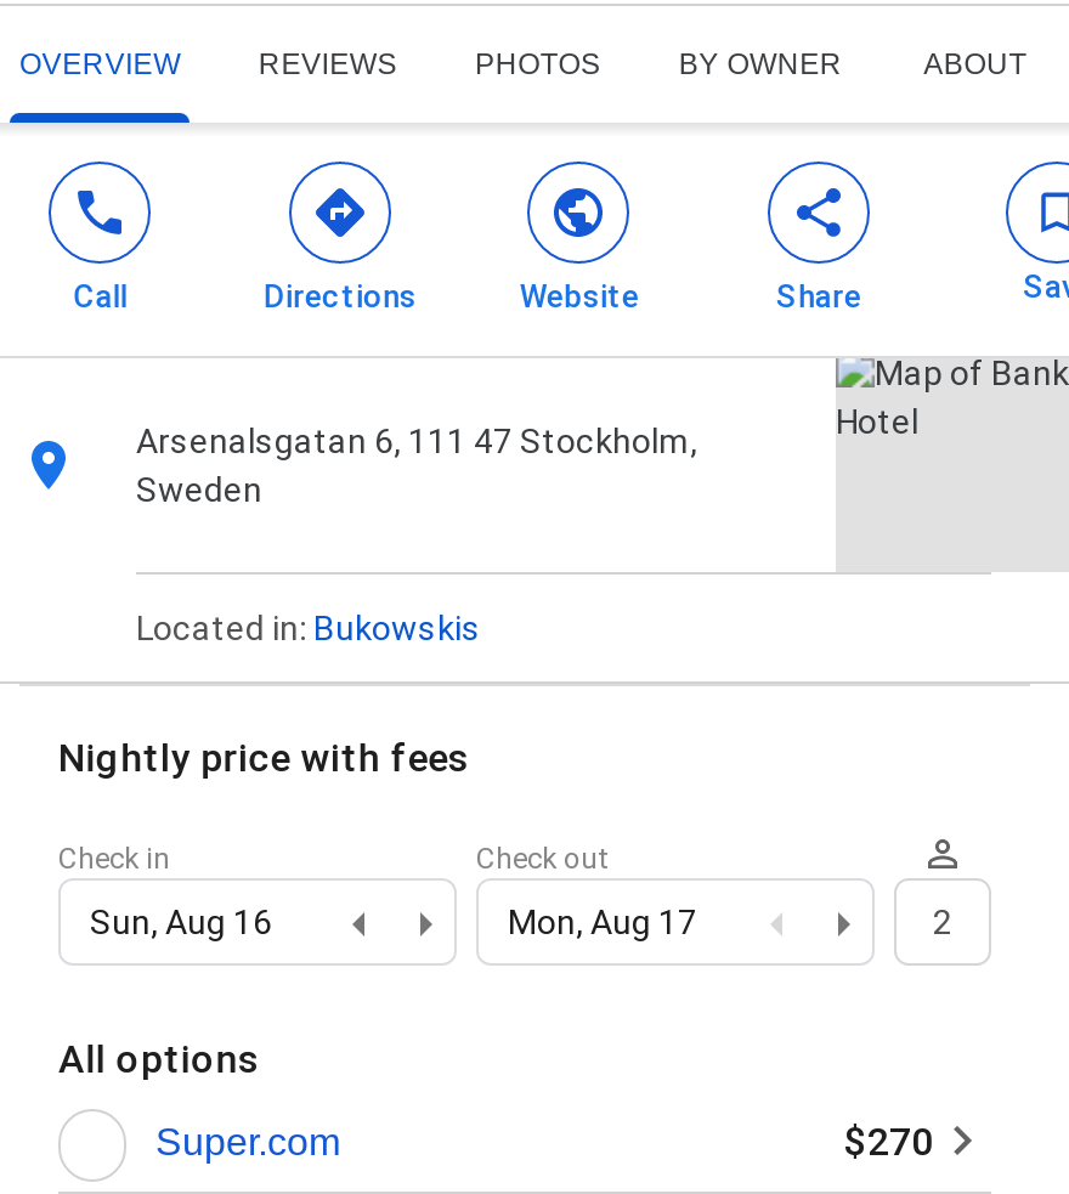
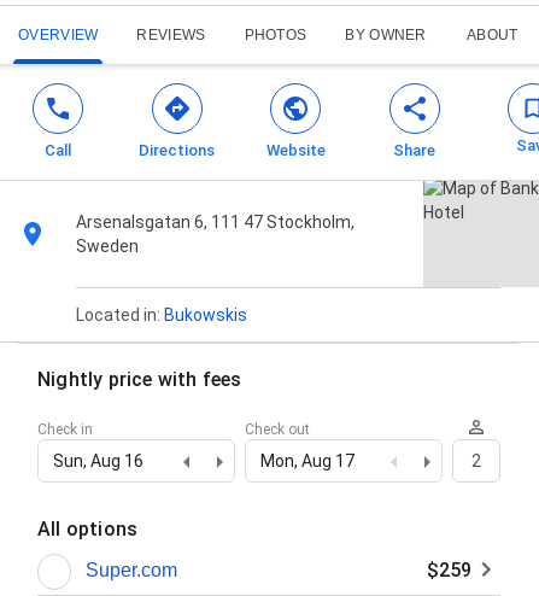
- $270
+ $259
